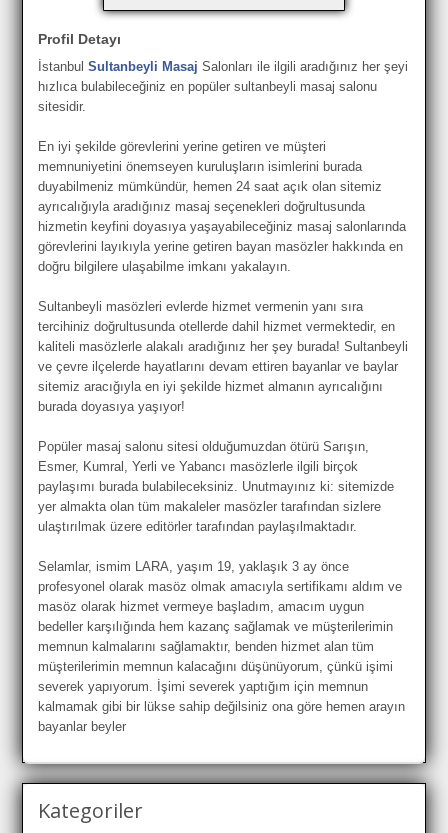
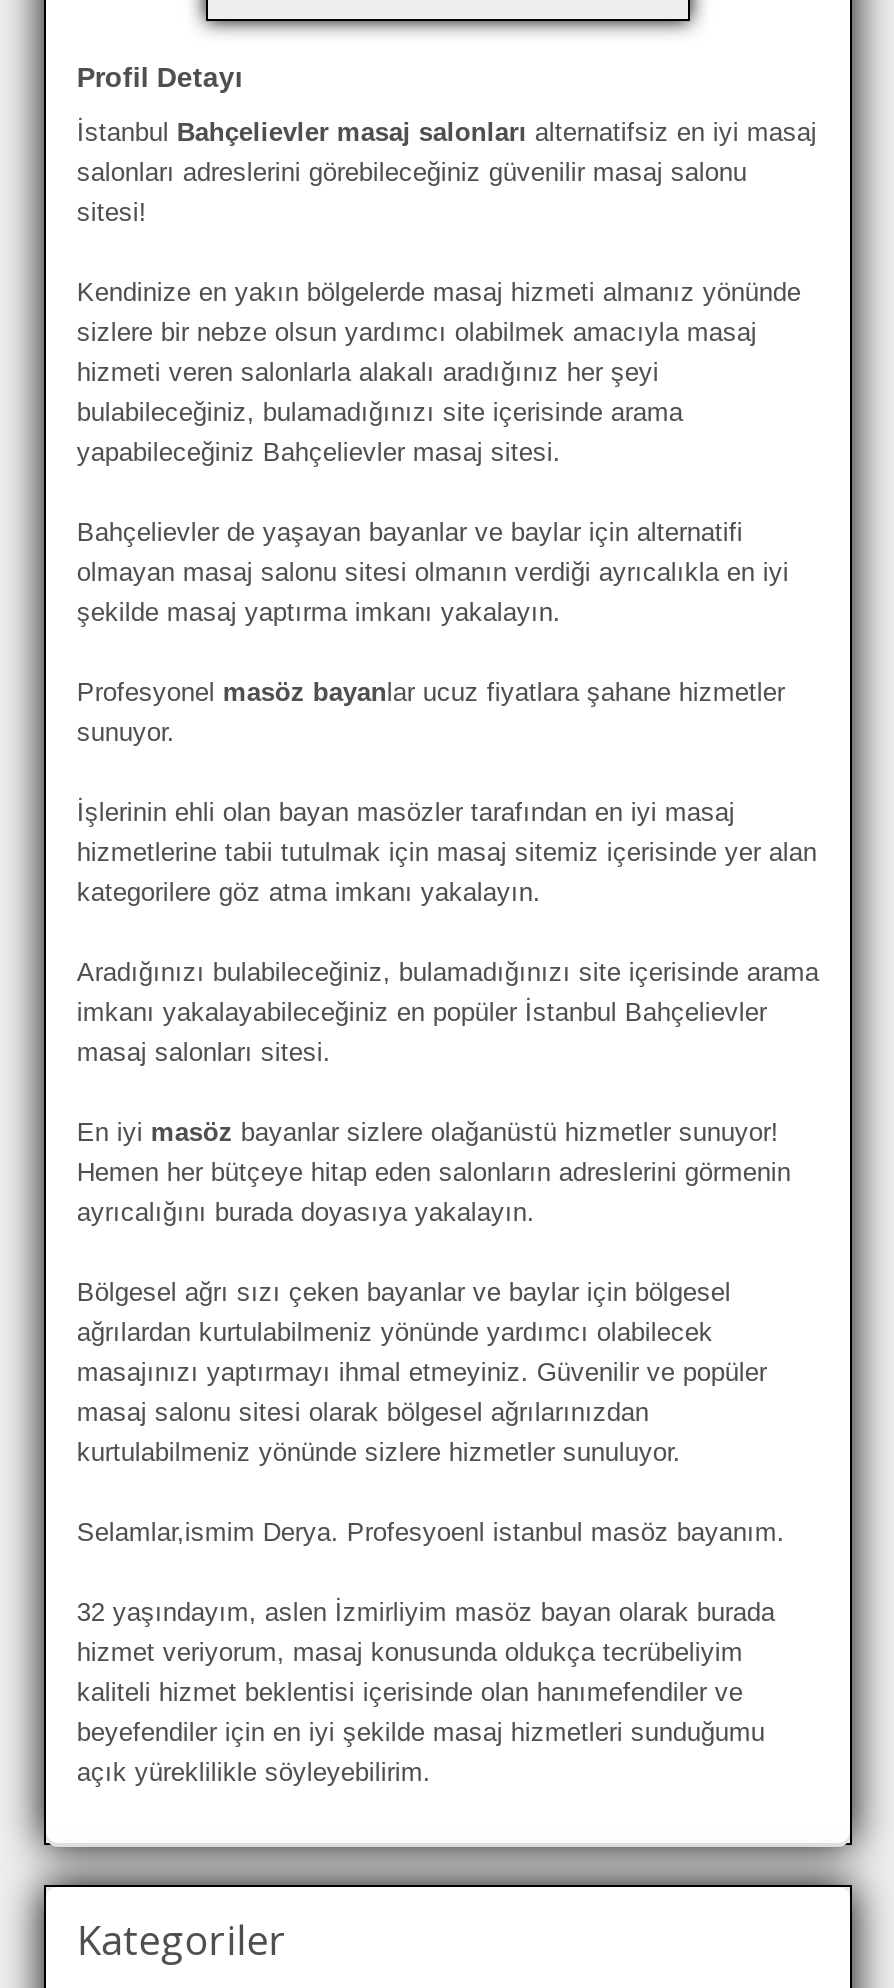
- İstanbul Sultanbeyli Masaj Salonları ile ilgili aradığınız her şeyi
- hızlıca bulabileceğiniz en popüler sultanbeyli masaj salonu
- sitesidir.
- En iyi şekilde görevlerini yerine getiren ve müşteri
- memnuniyetini önemseyen kuruluşların isimlerini burada
- duyabilmeniz mümkündür, hemen 24 saat açık olan sitemiz
- ayrıcalığıyla aradığınız masaj seçenekleri doğrultusunda
- hizmetin keyfini doyasıya yaşayabileceğiniz masaj salonlarında
- görevlerini layıkıyla yerine getiren bayan masözler hakkında en
- doğru bilgilere ulaşabilme imkanı yakalayın.
- Sultanbeyli masözleri evlerde hizmet vermenin yanı sıra
- tercihiniz doğrultusunda otellerde dahil hizmet vermektedir, en
- kaliteli masözlerle alakalı aradığınız her şey burada! Sultanbeyli
- ve çevre ilçelerde hayatlarını devam ettiren bayanlar ve baylar
- sitemiz aracığıyla en iyi şekilde hizmet almanın ayrıcalığını
- burada doyasıya yaşıyor!
- Popüler masaj salonu sitesi olduğumuzdan ötürü Sarışın,
- Esmer, Kumral, Yerli ve Yabancı masözlerle ilgili birçok
- paylaşımı burada bulabileceksiniz. Unutmayınız ki: sitemizde
- yer almakta olan tüm makaleler masözler tarafından sizlere
- ulaştırılmak üzere editörler tarafından paylaşılmaktadır.
- Selamlar, ismim LARA, yaşım 19, yaklaşık 3 ay önce
- profesyonel olarak masöz olmak amacıyla sertifikamı aldım ve
- masöz olarak hizmet vermeye başladım, amacım uygun
- bedeller karşılığında hem kazanç sağlamak ve müşterilerimin
- memnun kalmalarını sağlamaktır, benden hizmet alan tüm
- müşterilerimin memnun kalacağını düşünüyorum, çünkü işimi
- severek yapıyorum. İşimi severek yaptığım için memnun
- kalmamak gibi bir lükse sahip değilsiniz ona göre hemen arayın
- bayanlar beyler
+ İstanbul Bahçelievler masaj salonları alternatifsiz en iyi masaj
+ salonları adreslerini görebileceğiniz güvenilir masaj salonu
+ sitesi!
+ Kendinize en yakın bölgelerde masaj hizmeti almanız yönünde
+ sizlere bir nebze olsun yardımcı olabilmek amacıyla masaj
+ hizmeti veren salonlarla alakalı aradığınız her şeyi
+ bulabileceğiniz, bulamadığınızı site içerisinde arama
+ yapabileceğiniz Bahçelievler masaj sitesi.
+ Bahçelievler de yaşayan bayanlar ve baylar için alternatifi
+ olmayan masaj salonu sitesi olmanın verdiği ayrıcalıkla en iyi
+ şekilde masaj yaptırma imkanı yakalayın.
+ Profesyonel masöz bayanlar ucuz fiyatlara şahane hizmetler
+ sunuyor.
+ İşlerinin ehli olan bayan masözler tarafından en iyi masaj
+ hizmetlerine tabii tutulmak için masaj sitemiz içerisinde yer alan
+ kategorilere göz atma imkanı yakalayın.
+ Aradığınızı bulabileceğiniz, bulamadığınızı site içerisinde arama
+ imkanı yakalayabileceğiniz en popüler İstanbul Bahçelievler
+ masaj salonları sitesi.
+ En iyi masöz bayanlar sizlere olağanüstü hizmetler sunuyor!
+ Hemen her bütçeye hitap eden salonların adreslerini görmenin
+ ayrıcalığını burada doyasıya yakalayın.
+ Bölgesel ağrı sızı çeken bayanlar ve baylar için bölgesel
+ ağrılardan kurtulabilmeniz yönünde yardımcı olabilecek
+ masajınızı yaptırmayı ihmal etmeyiniz. Güvenilir ve popüler
+ masaj salonu sitesi olarak bölgesel ağrılarınızdan
+ kurtulabilmeniz yönünde sizlere hizmetler sunuluyor.
+ Selamlar,ismim Derya. Profesyoenl istanbul masöz bayanım.
+ 32 yaşındayım, aslen İzmirliyim masöz bayan olarak burada
+ hizmet veriyorum, masaj konusunda oldukça tecrübeliyim
+ kaliteli hizmet beklentisi içerisinde olan hanımefendiler ve
+ beyefendiler için en iyi şekilde masaj hizmetleri sunduğumu
+ açık yüreklilikle söyleyebilirim.
